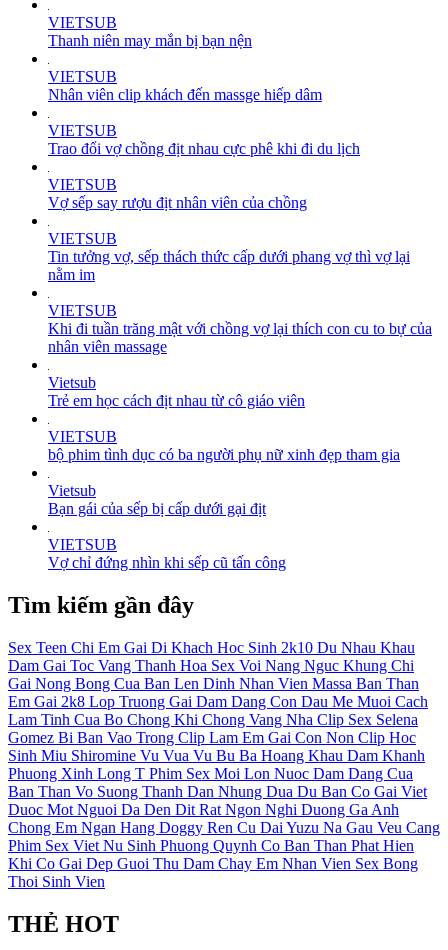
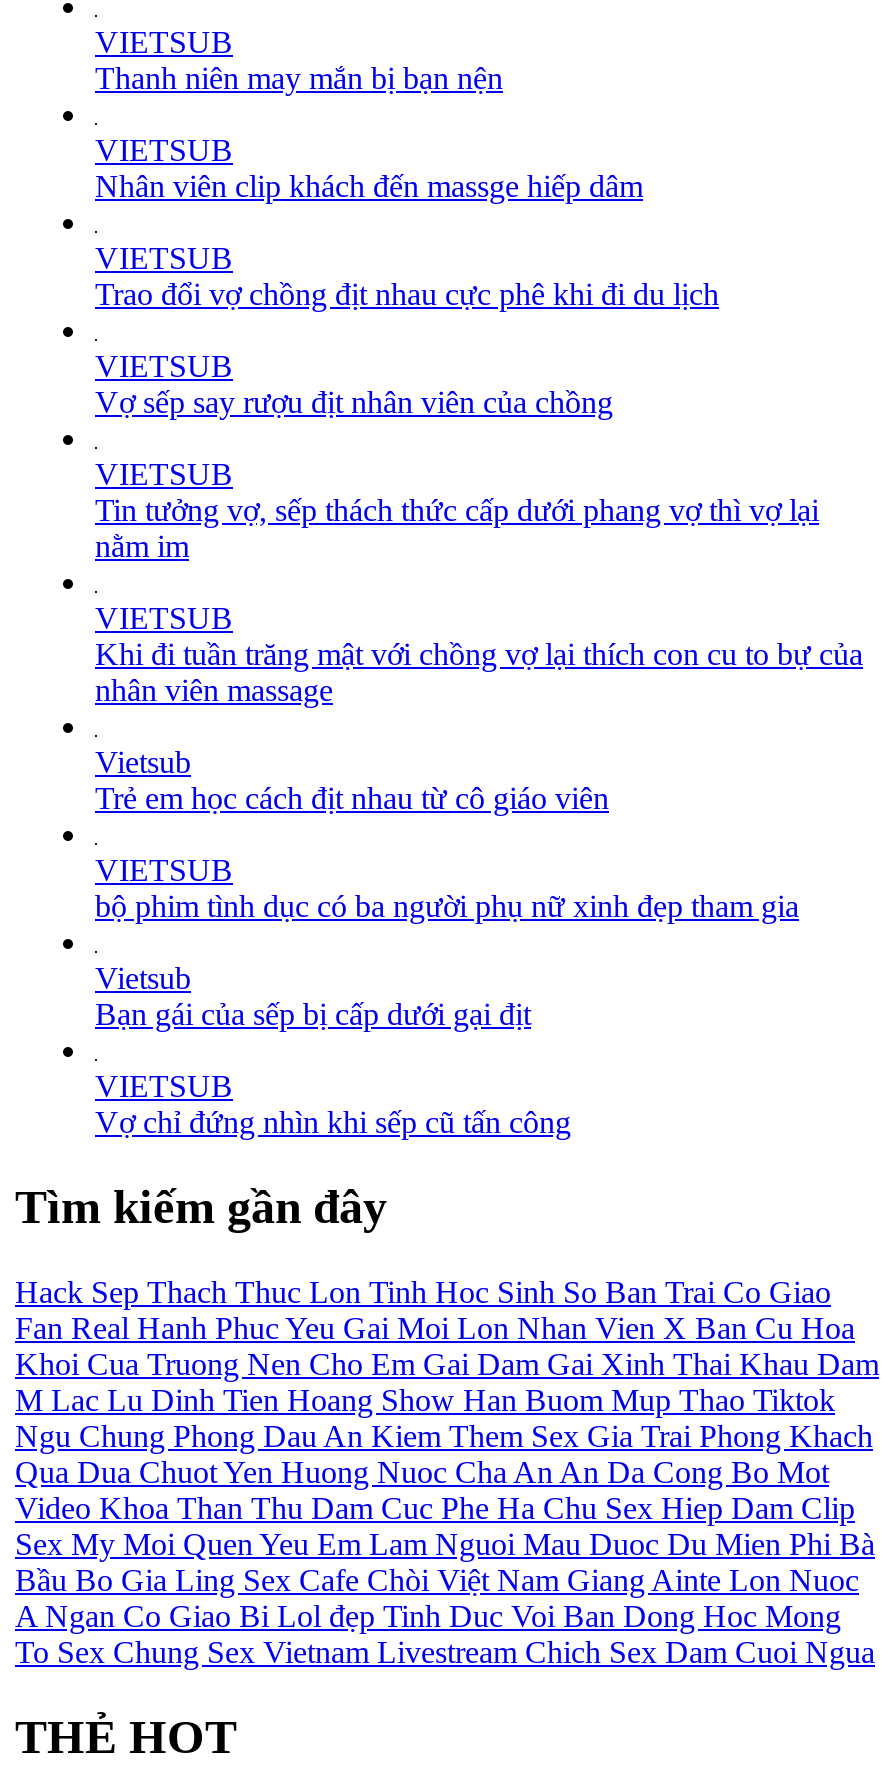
- Sex Teen Chi Em Gai Di Khach Hoc Sinh 2k10 Du Nhau Khau
- Dam Gai Toc Vang Thanh Hoa Sex Voi Nang Nguc Khung Chi
- Gai Nong Bong Cua Ban Len Dinh Nhan Vien Massa Ban Than
- Em Gai 2k8 Lop Truong Gai Dam Dang Con Dau Me Muoi Cach
- Lam Tinh Cua Bo Chong Khi Chong Vang Nha Clip Sex Selena
- Gomez Bi Ban Vao Trong Clip Lam Em Gai Con Non Clip Hoc
- Sinh Miu Shiromine Vu Vua Vu Bu Ba Hoang Khau Dam Khanh
- Phuong Xinh Long T Phim Sex Moi Lon Nuoc Dam Dang Cua
- Ban Than Vo Suong Thanh Dan Nhung Dua Du Ban Co Gai Viet
- Duoc Mot Nguoi Da Den Dit Rat Ngon Nghi Duong Ga Anh
- Chong Em Ngan Hang Doggy Ren Cu Dai Yuzu Na Gau Veu Cang
- Phim Sex Viet Nu Sinh Phuong Quynh Co Ban Than Phat Hien
- Khi Co Gai Dep Guoi Thu Dam Chay Em Nhan Vien Sex Bong
- Thoi Sinh Vien
+ Hack Sep Thach Thuc Lon Tinh Hoc Sinh So Ban Trai Co Giao
+ Fan Real Hanh Phuc Yeu Gai Moi Lon Nhan Vien X Ban Cu Hoa
+ Khoi Cua Truong Nen Cho Em Gai Dam Gai Xinh Thai Khau Dam
+ M Lac Lu Dinh Tien Hoang Show Han Buom Mup Thao Tiktok
+ Ngu Chung Phong Dau AnKiem Them Sex Gia Trai Phong Khach
+ Qua Dua ChuotYen Huong Nuoc Cha An An Da Cong Bo Mot
+ Video Khoa Than Thu Dam Cuc Phe Ha Chu Sex Hiep Dam Clip
+ Sex My Moi Quen Yeu Em Lam Nguoi Mau Duoc Du Mien Phi Bà
+ Bầu Bo Gia Ling Sex Cafe Chòi Việt Nam Giang Ainte Lon Nuoc
+ A Ngan Co Giao Bi Lol đẹp Tinh Duc Voi Ban Dong Hoc Mong
+ To Sex Chung Sex Vietnam Livestream Chich Sex Dam Cuoi Ngua
